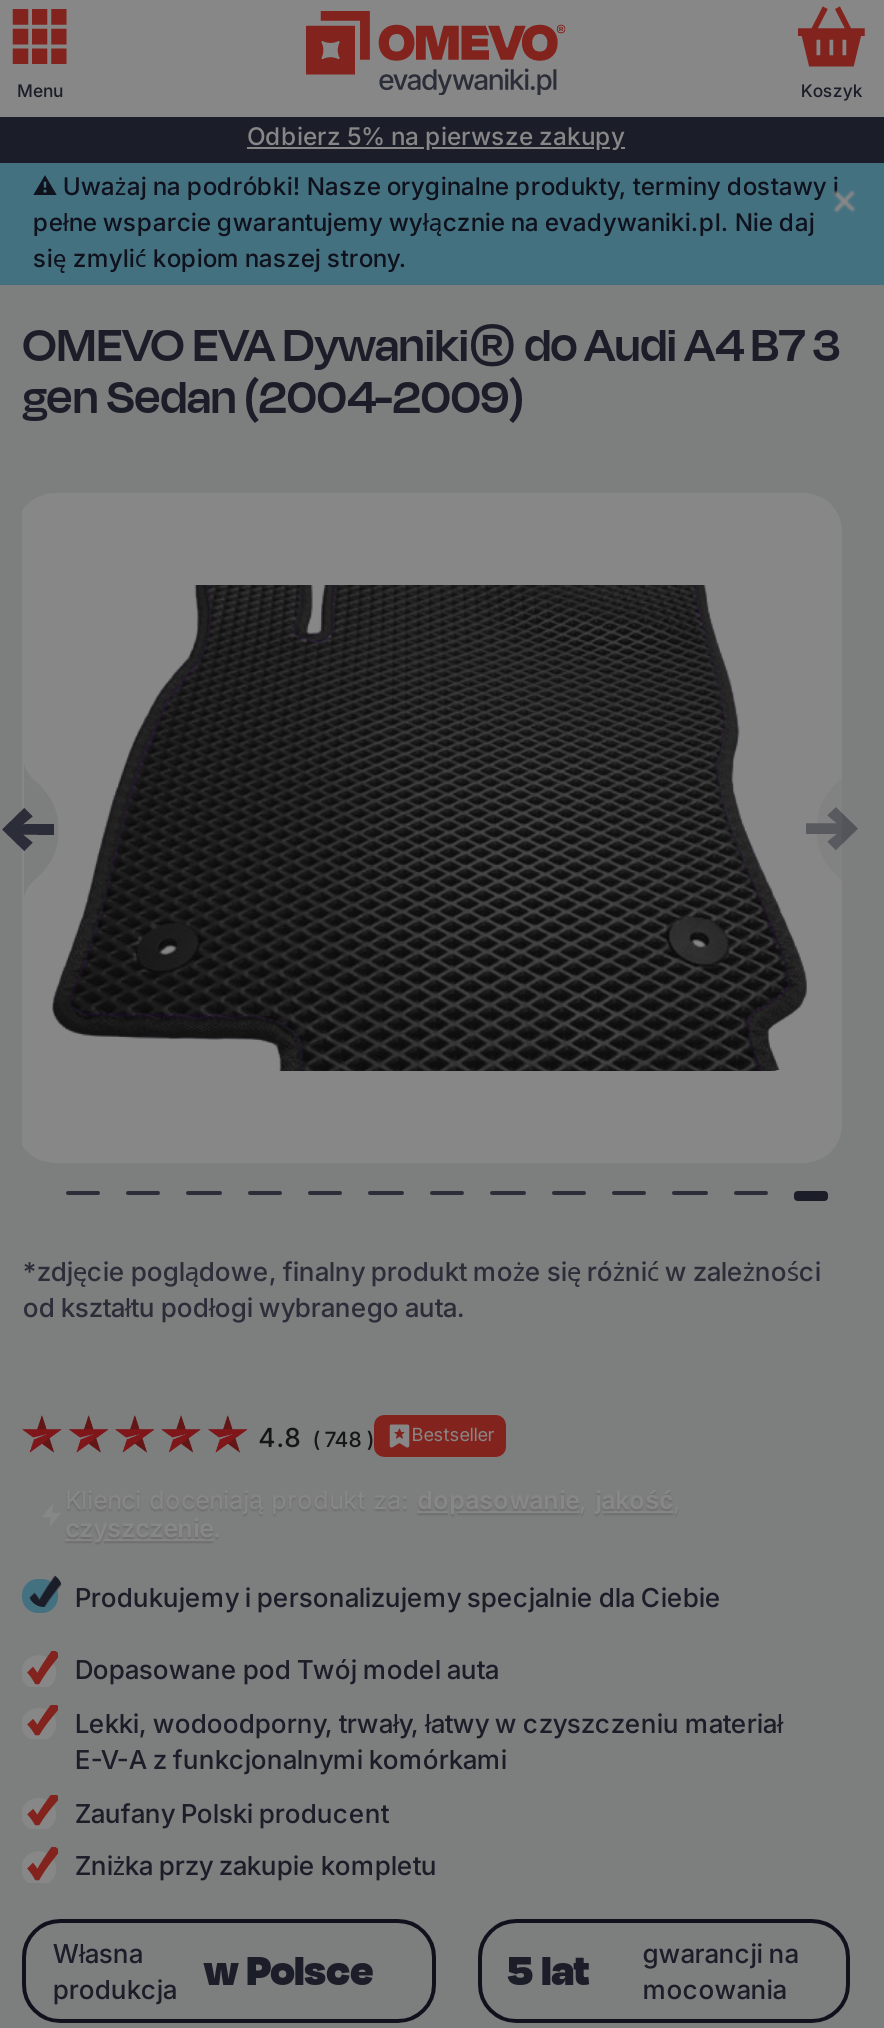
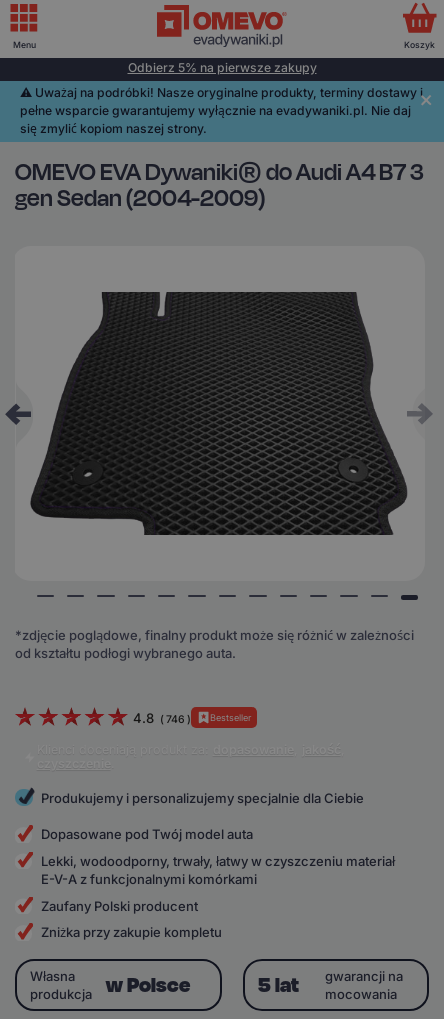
- 4.8 ( 748 ) Bestseller
+ 4.8 ( 746 ) Bestseller
